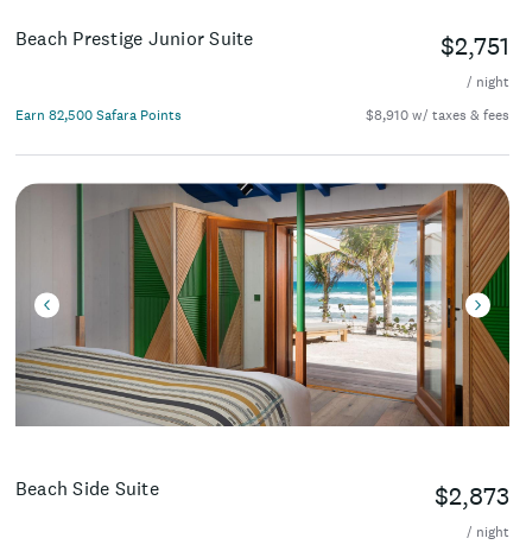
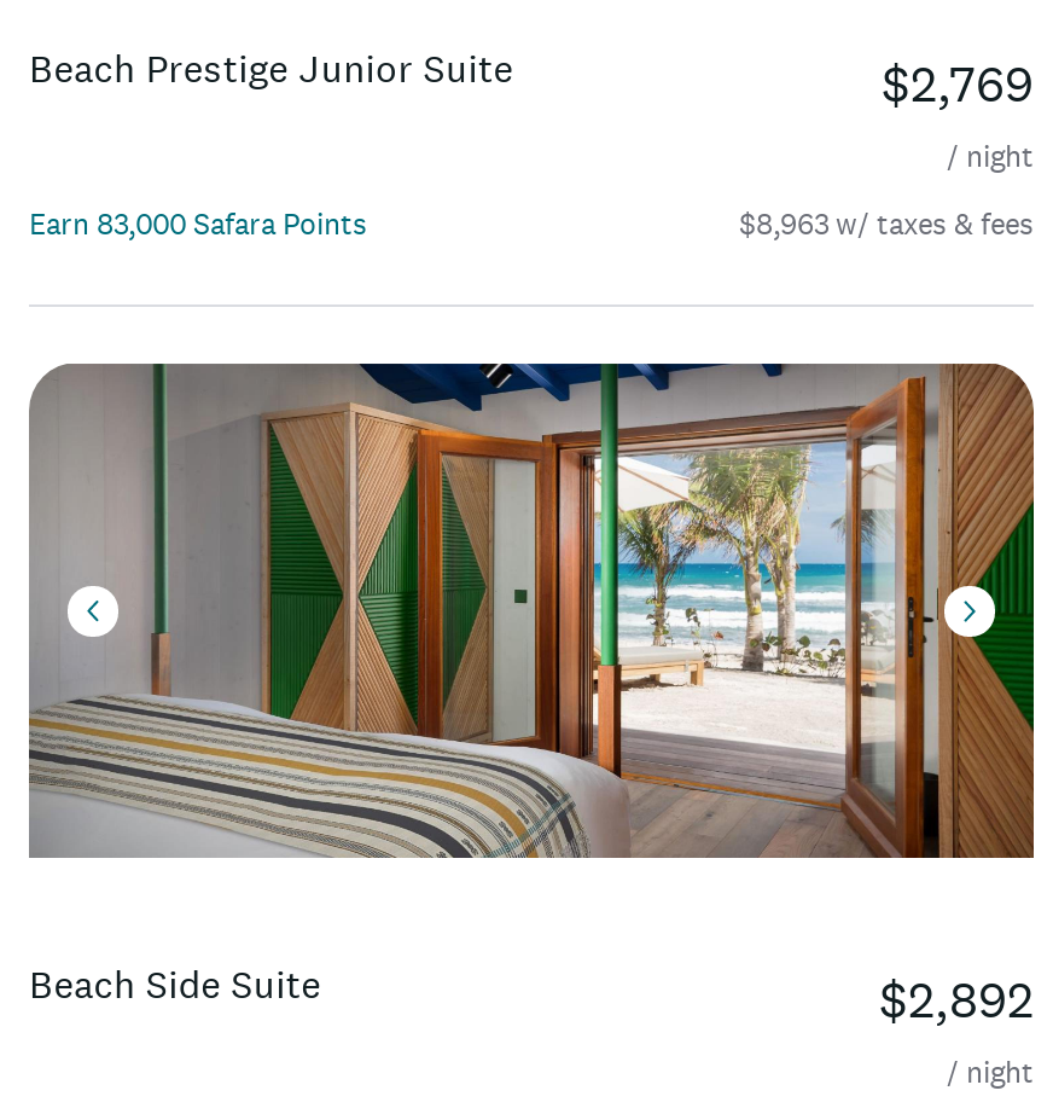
- $2,751
+ $2,769

- Earn 82,500 Safara Points
+ Earn 83,000 Safara Points

- $8,910 w/ taxes & fees
+ $8,963 w/ taxes & fees

- $2,873
+ $2,892
